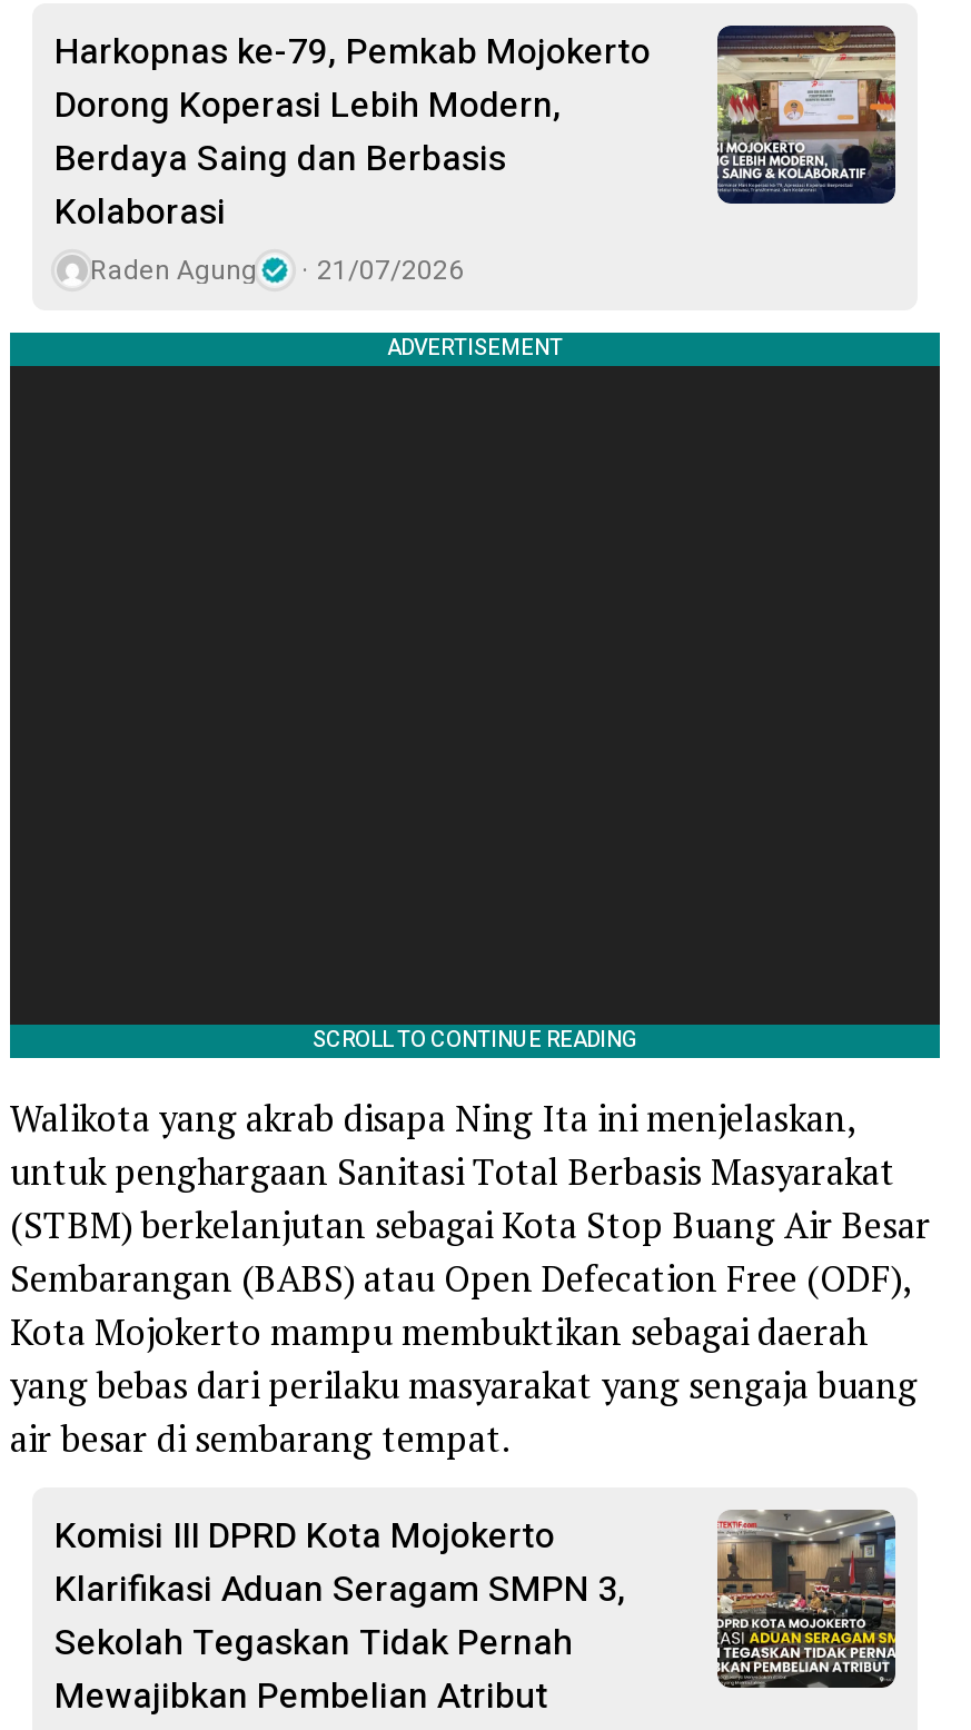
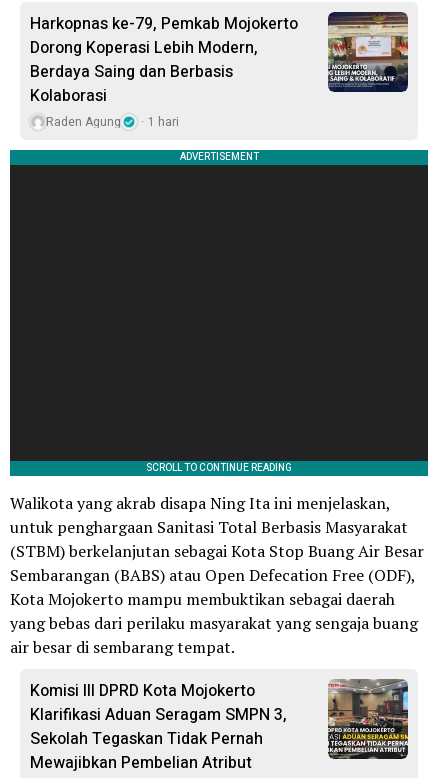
- Raden Agung 21/07/2026
+ Raden Agung 1 hari
